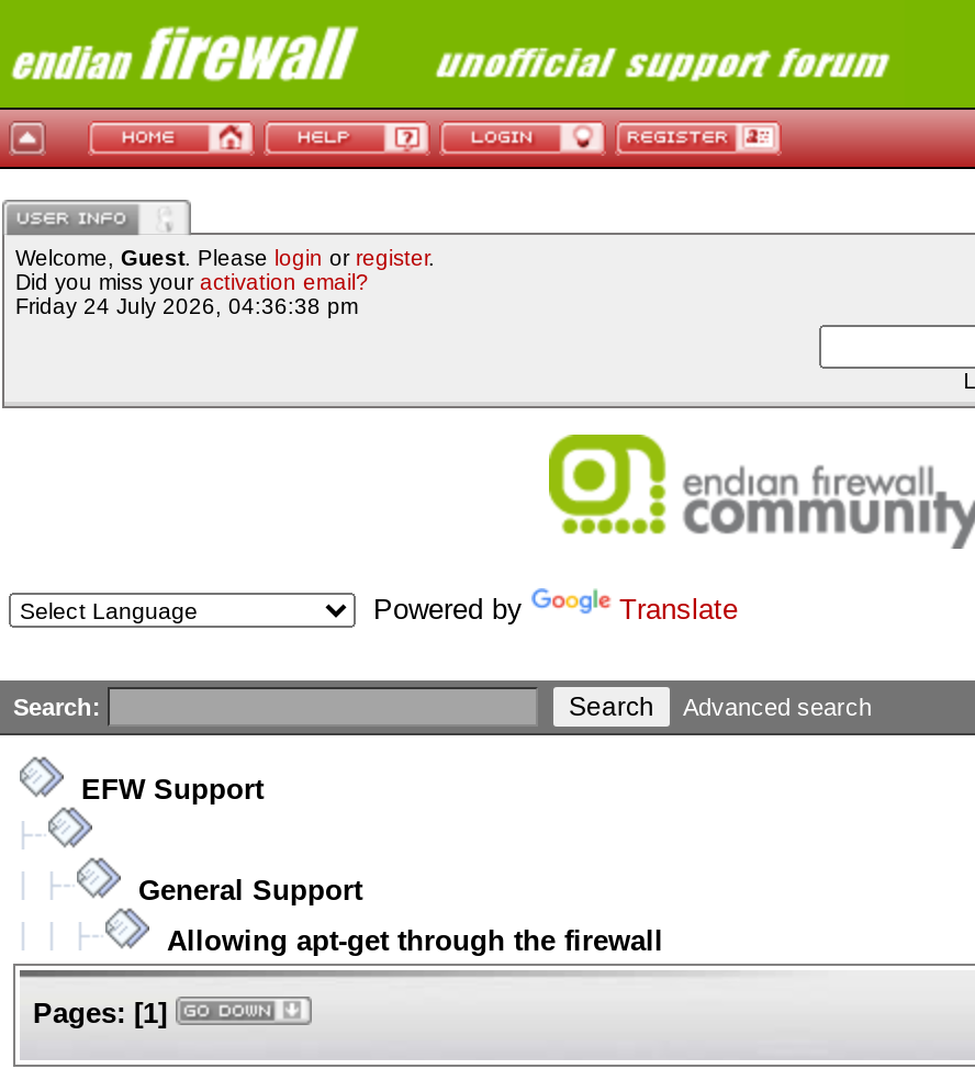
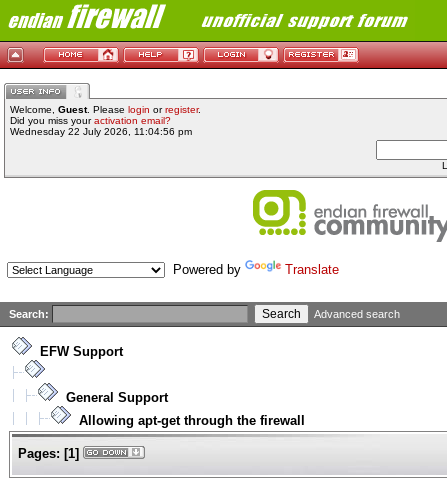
- Friday 24 July 2026, 04:36:38 pm
+ Wednesday 22 July 2026, 11:04:56 pm
